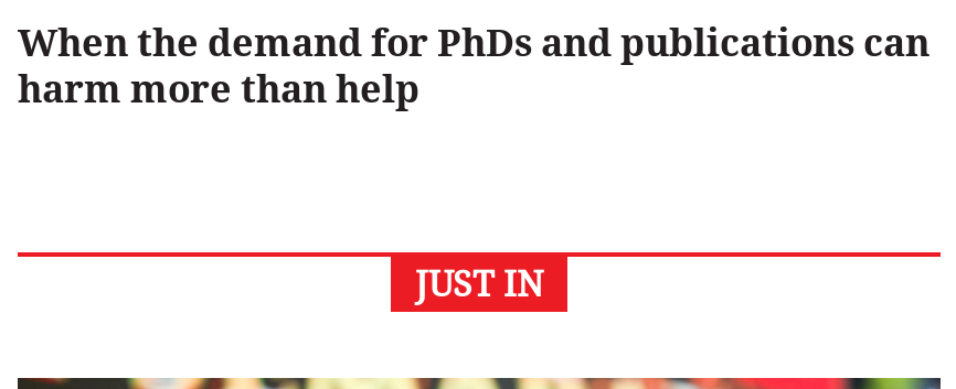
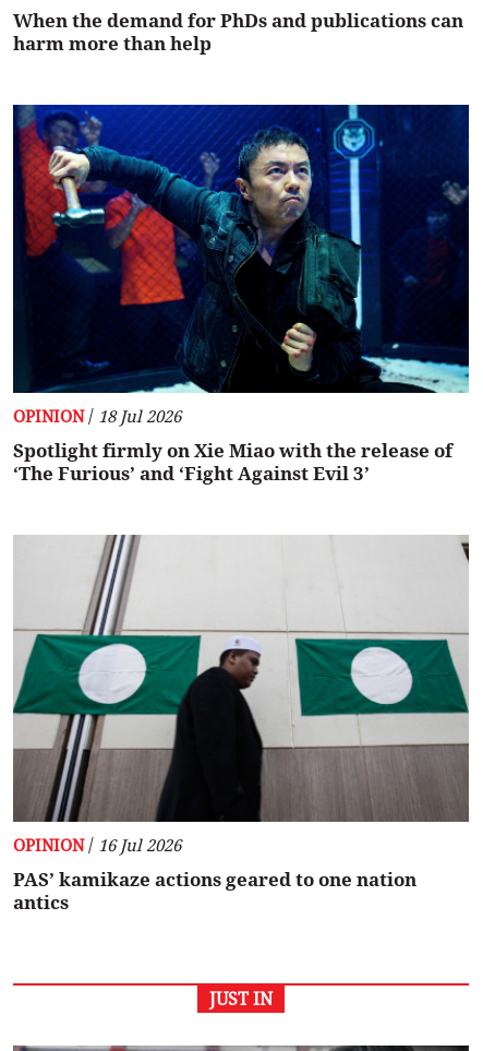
+ [image]
+ OPINION / 18 Jul 2026
+ Spotlight firmly on Xie Miao with the release of
+ ‘The Furious’ and ‘Fight Against Evil 3’

+ [image]
+ OPINION / 16 Jul 2026
+ PAS’ kamikaze actions geared to one nation
+ antics
